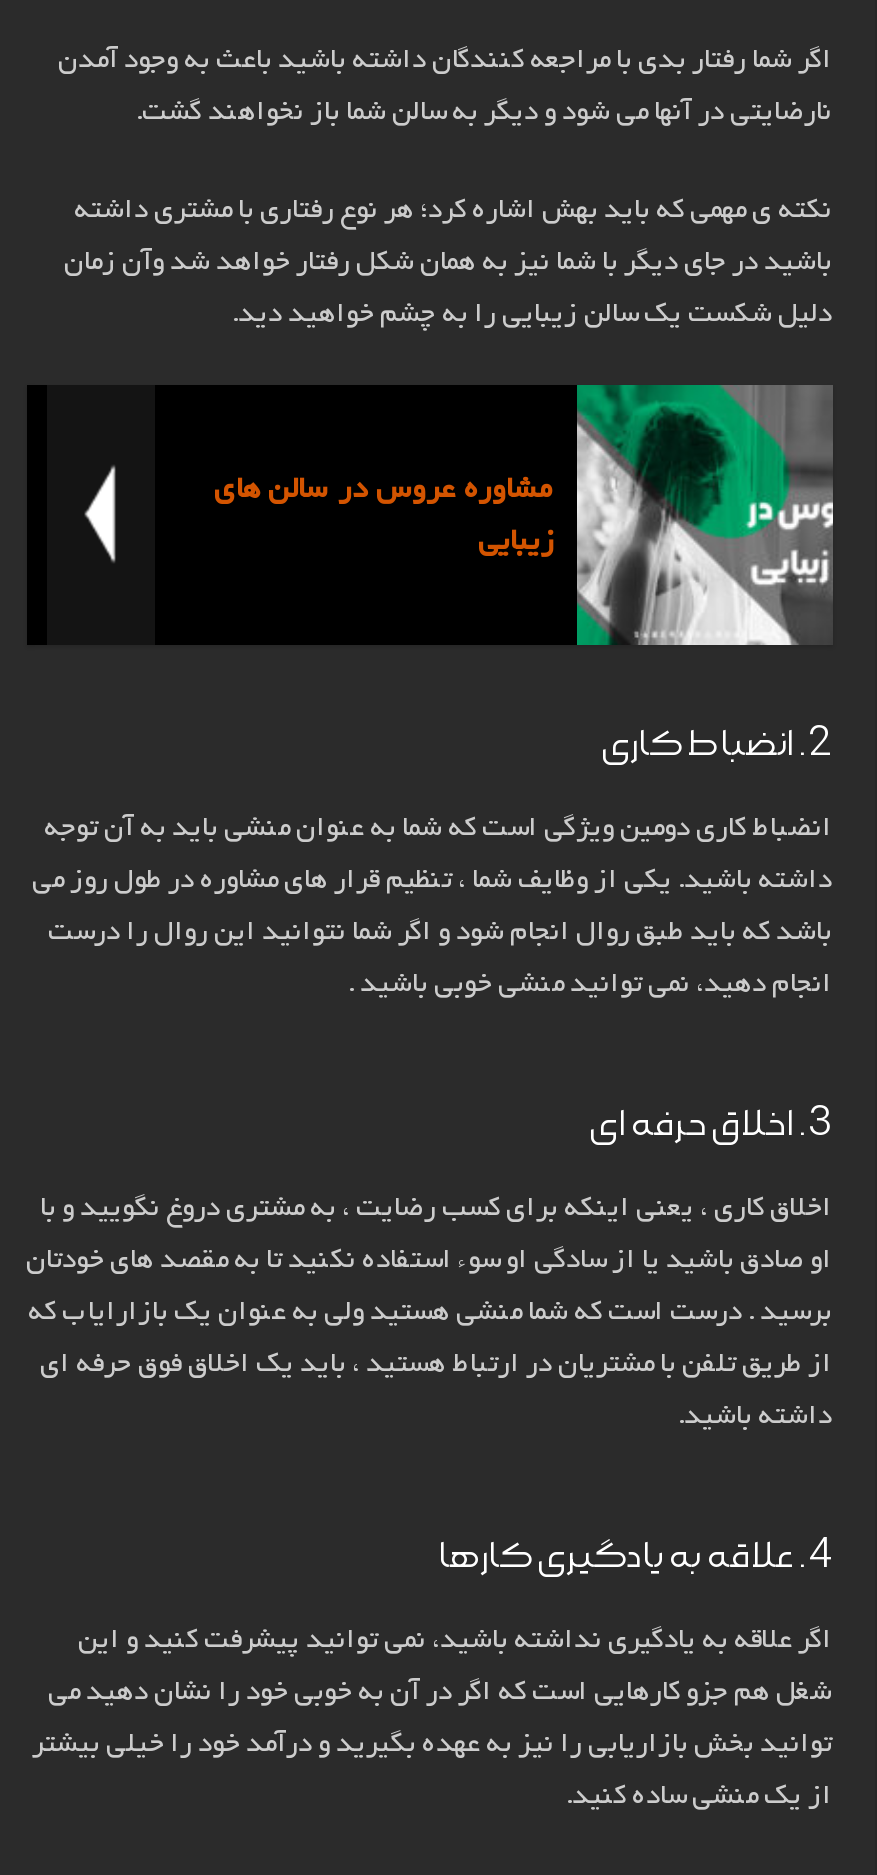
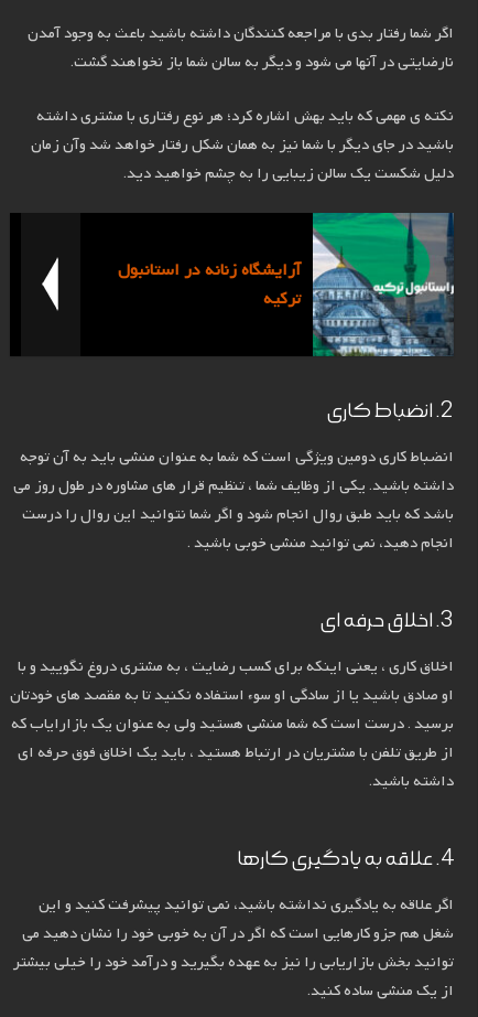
- [image]
- مشاوره عروس در سالن های
- زیبایی
+ [image]
+ آرایشگاه زنانه در استانبول
+ ترکیه
